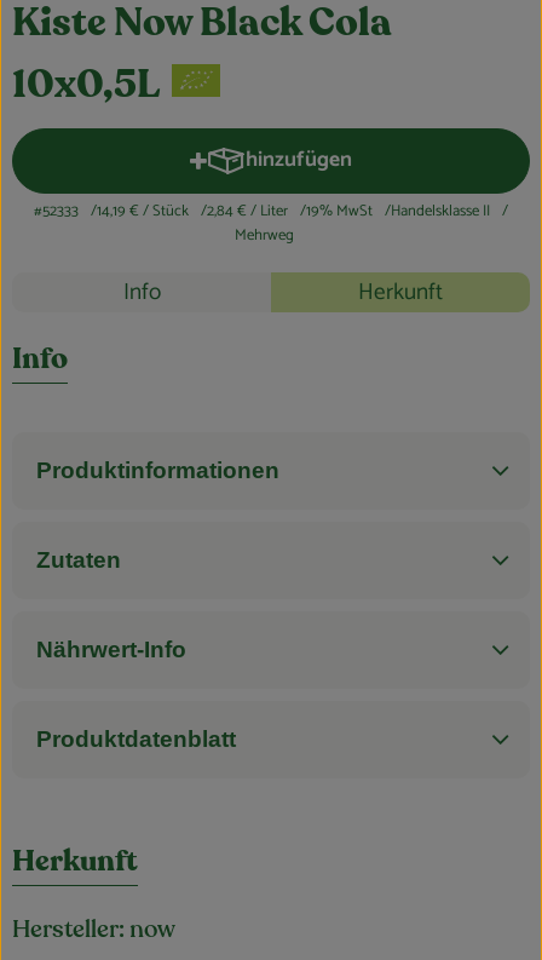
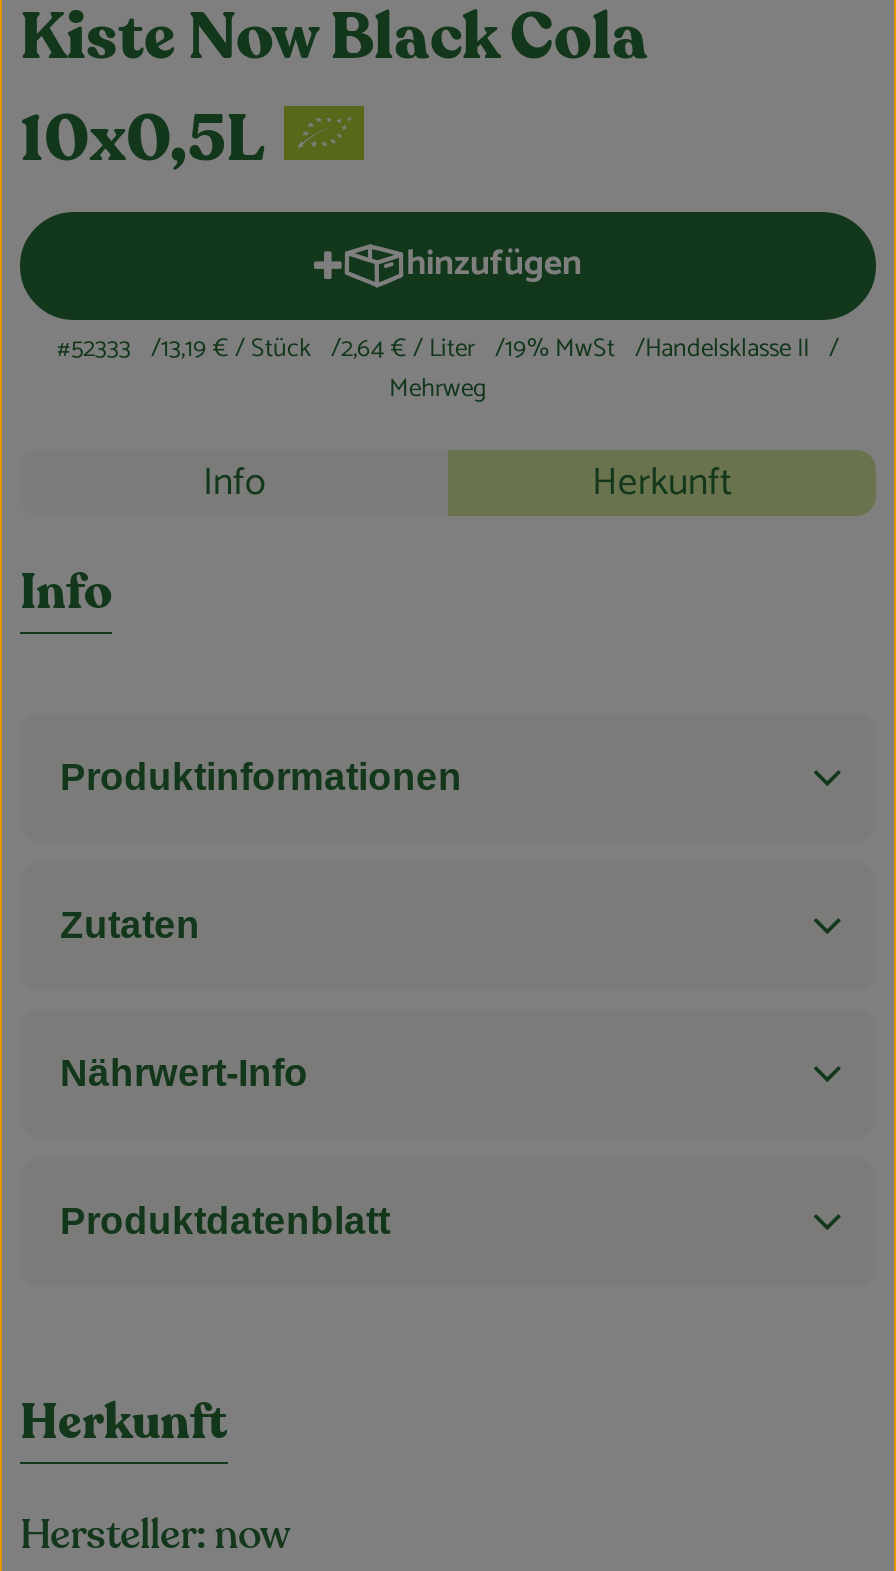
- 14,19 €/ Stück
+ 13,19 €/ Stück

- 2,84 €/ Liter
+ 2,64 €/ Liter
